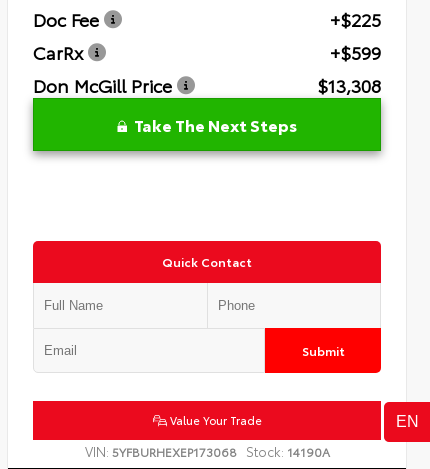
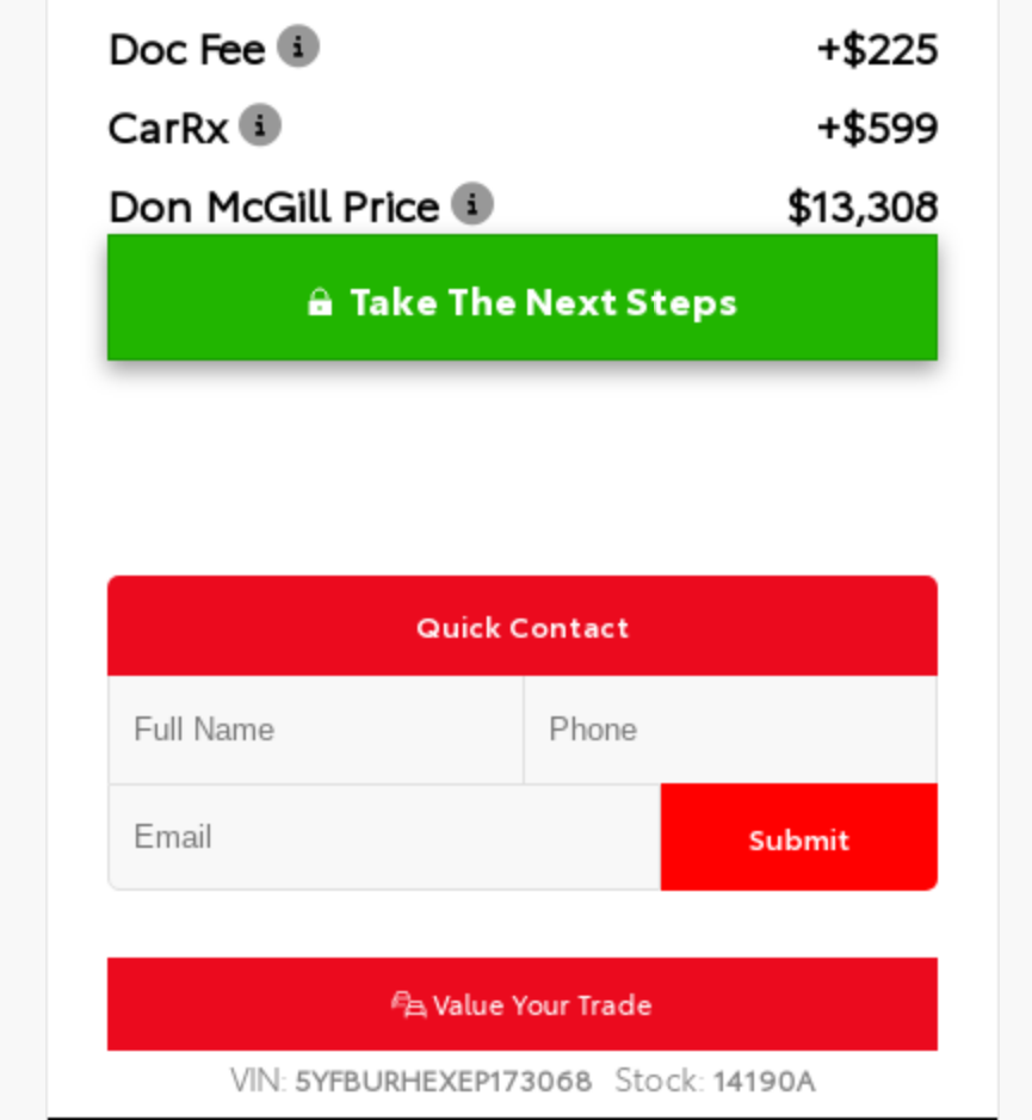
- [image]
